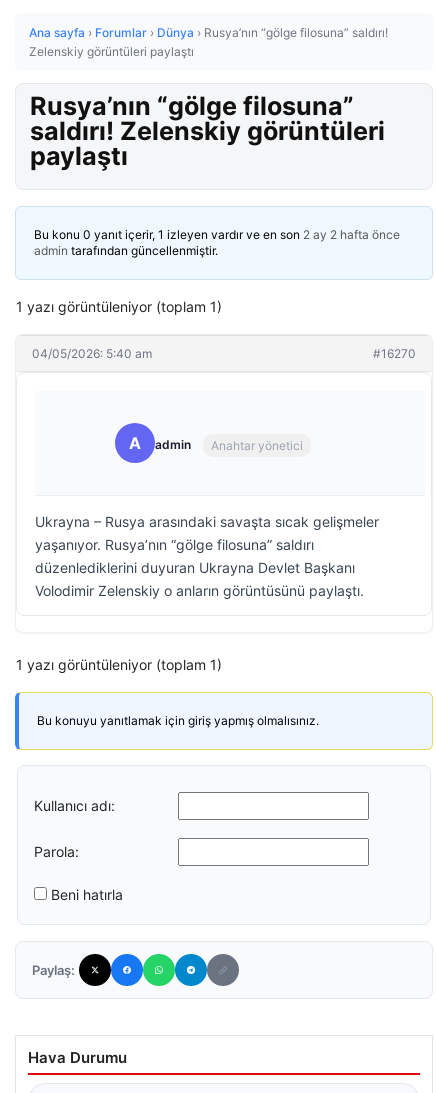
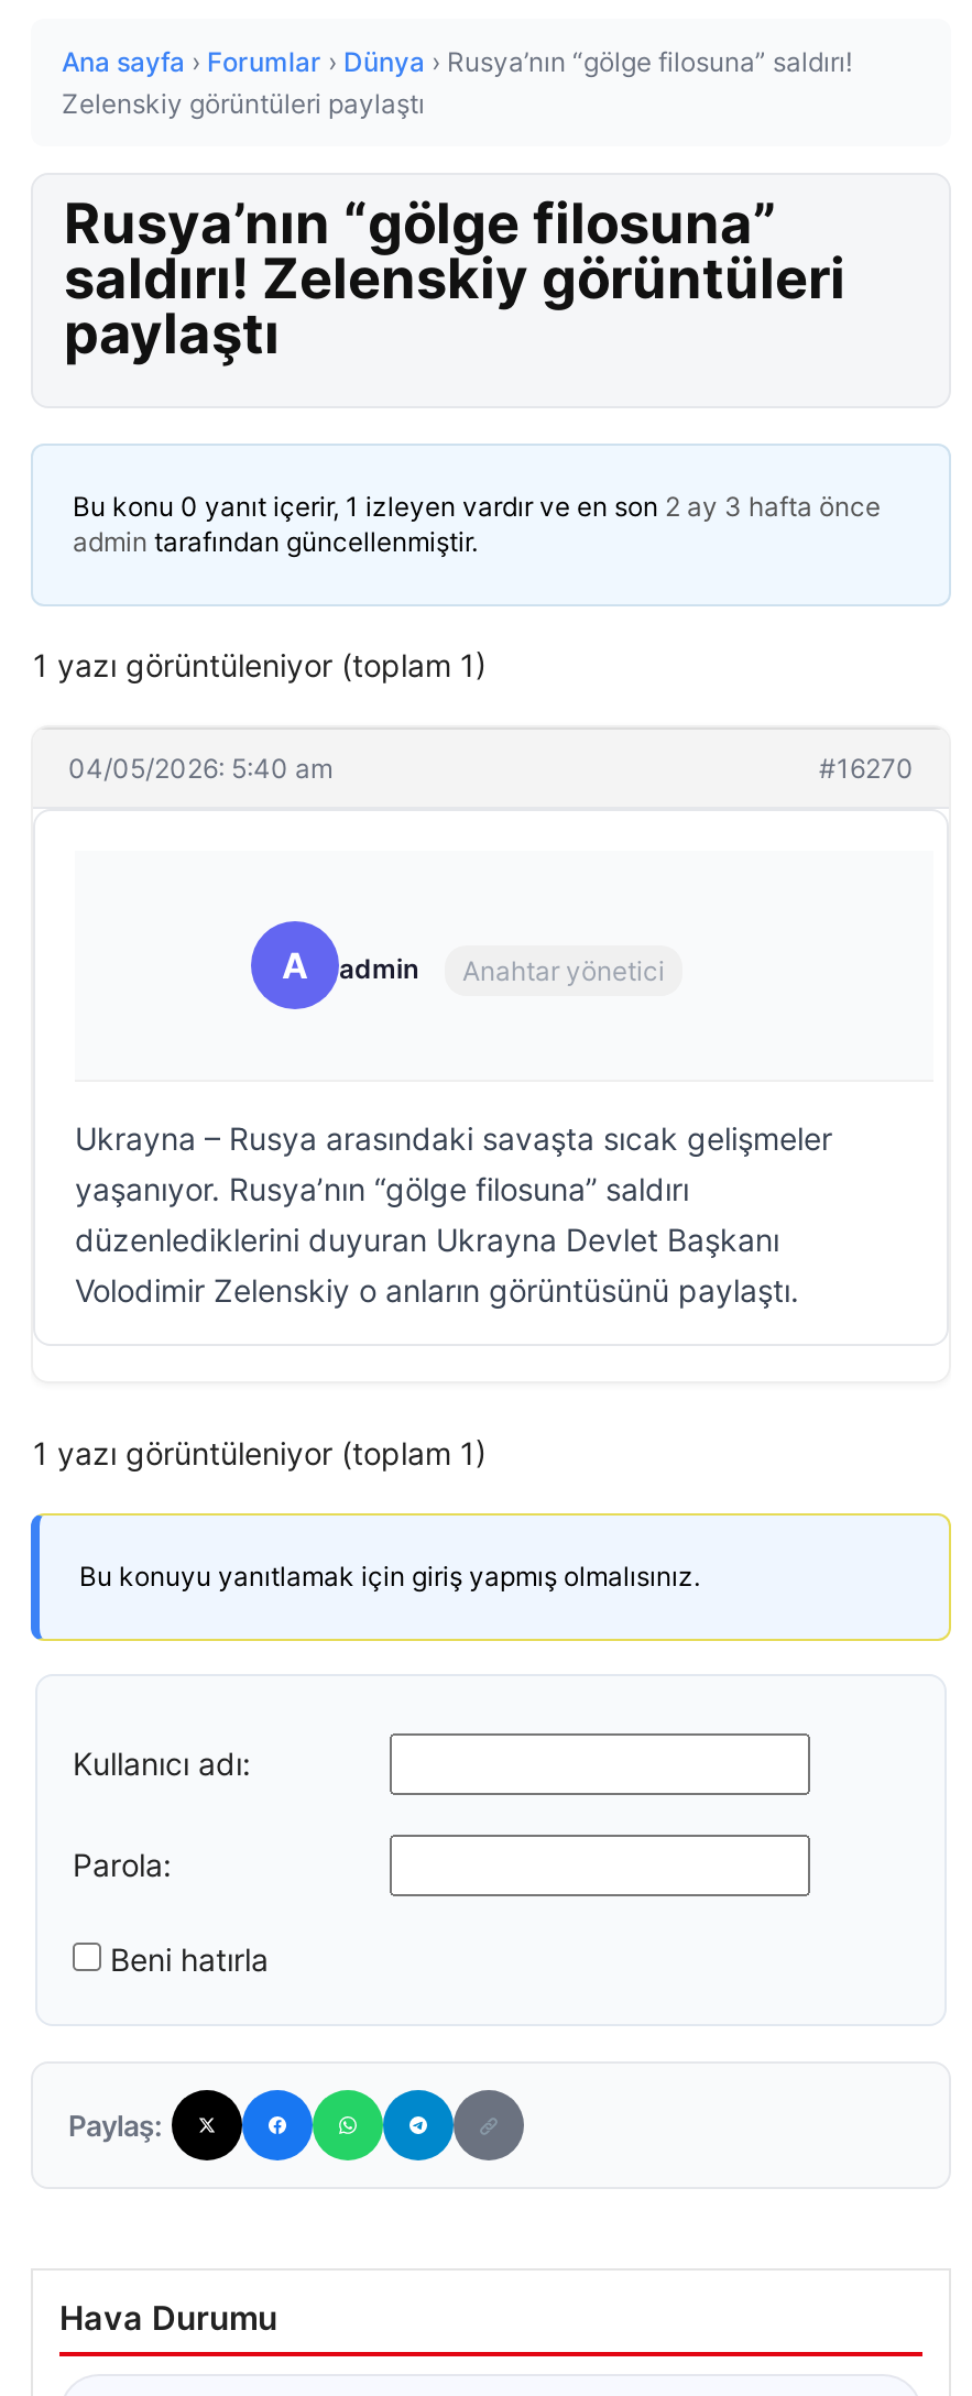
- Bu konu 0 yanıt içerir, 1 izleyen vardır ve en son 2 ay 2 hafta önce
+ Bu konu 0 yanıt içerir, 1 izleyen vardır ve en son 2 ay 3 hafta önce
